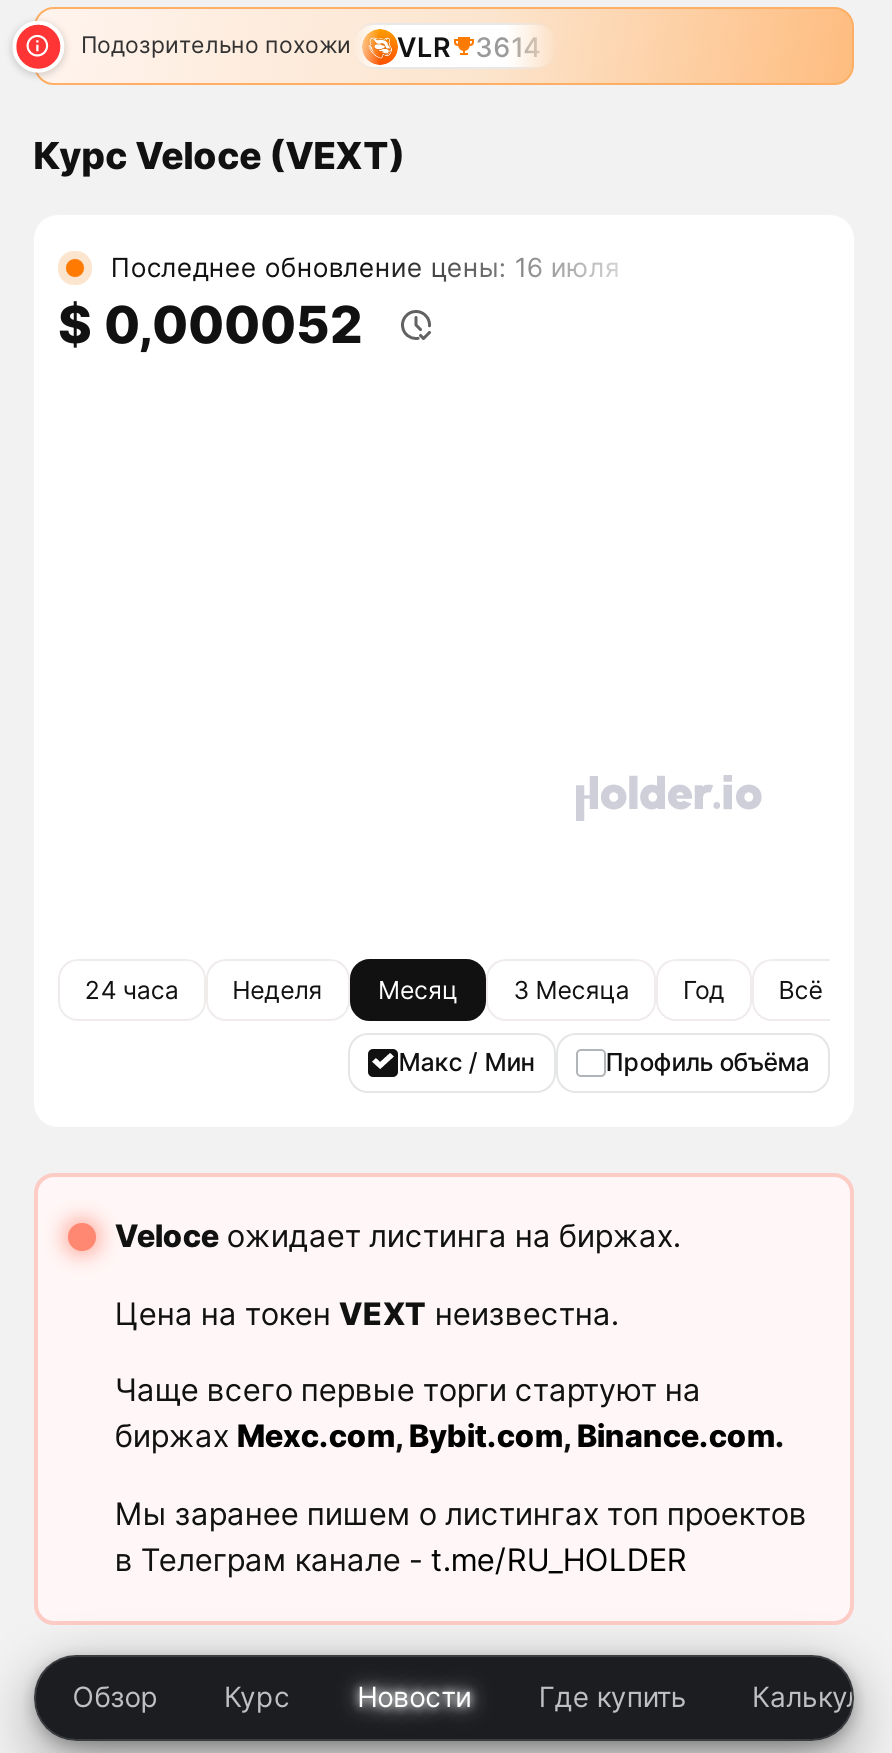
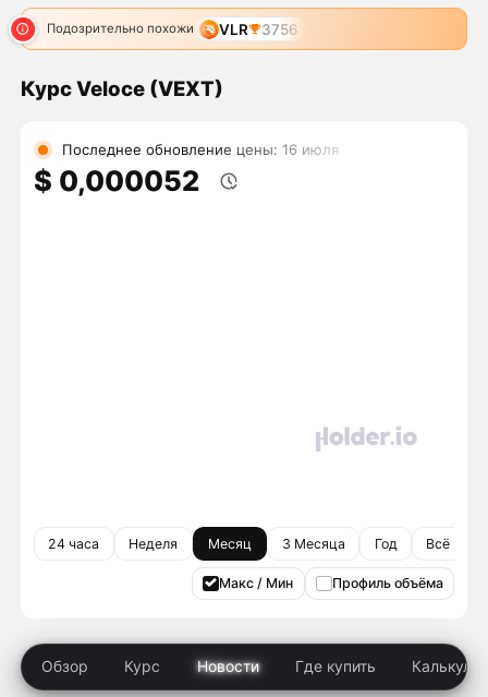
- Подозрительно похожи VLR 3614
+ Подозрительно похожи VLR 3756

- [image]
- Veloce ожидает листинга на биржах.
- Цена на токен VEXT неизвестна.
- Чаще всего первые торги стартуют на
- биржах Mexc.com, Bybit.com, Binance.com.
- Мы заранее пишем о листингах топ проектов
- в Телеграм канале - t.me/RU_HOLDER
